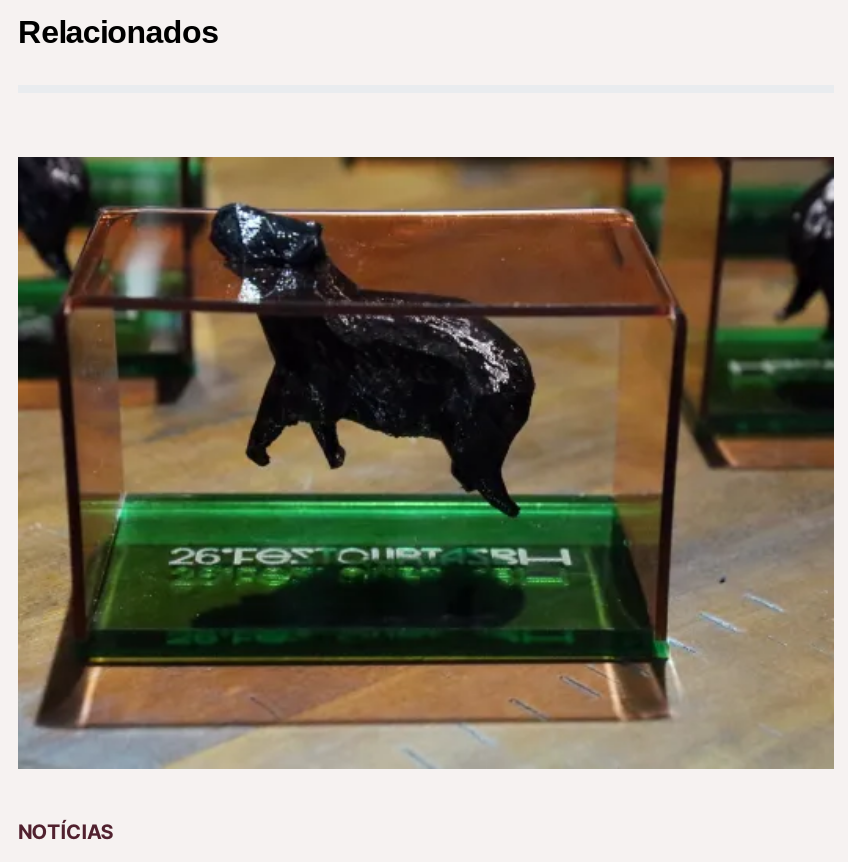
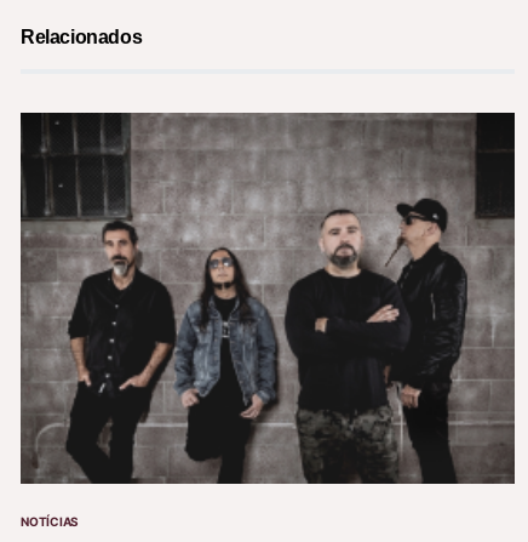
- [image]
+ [image]
